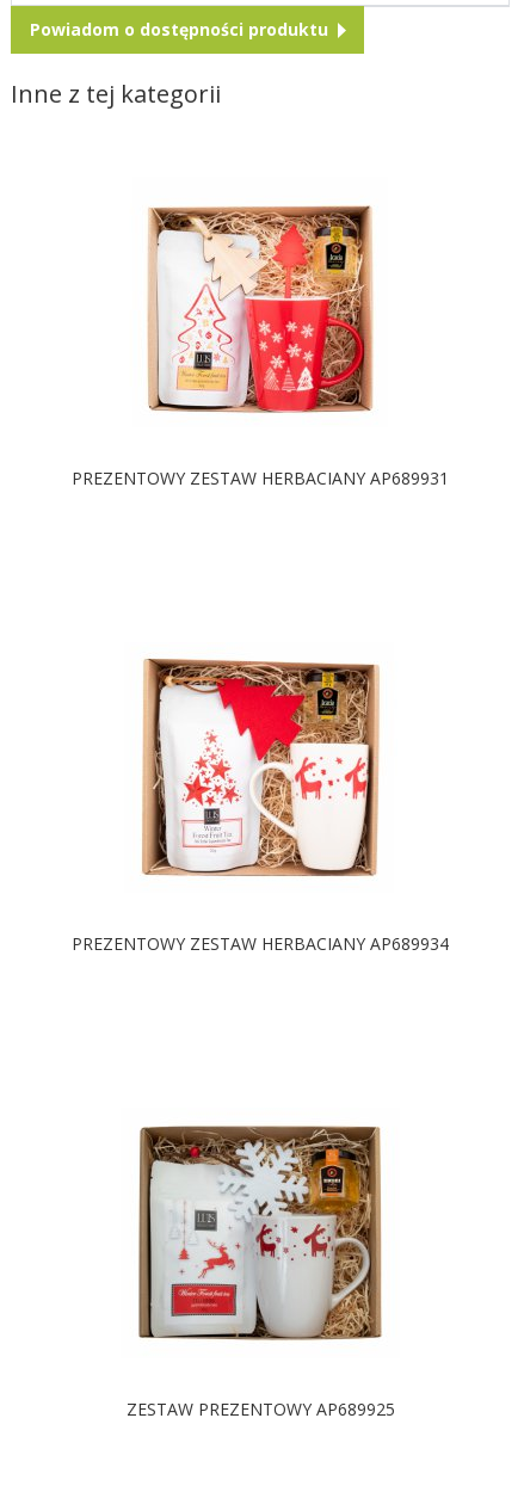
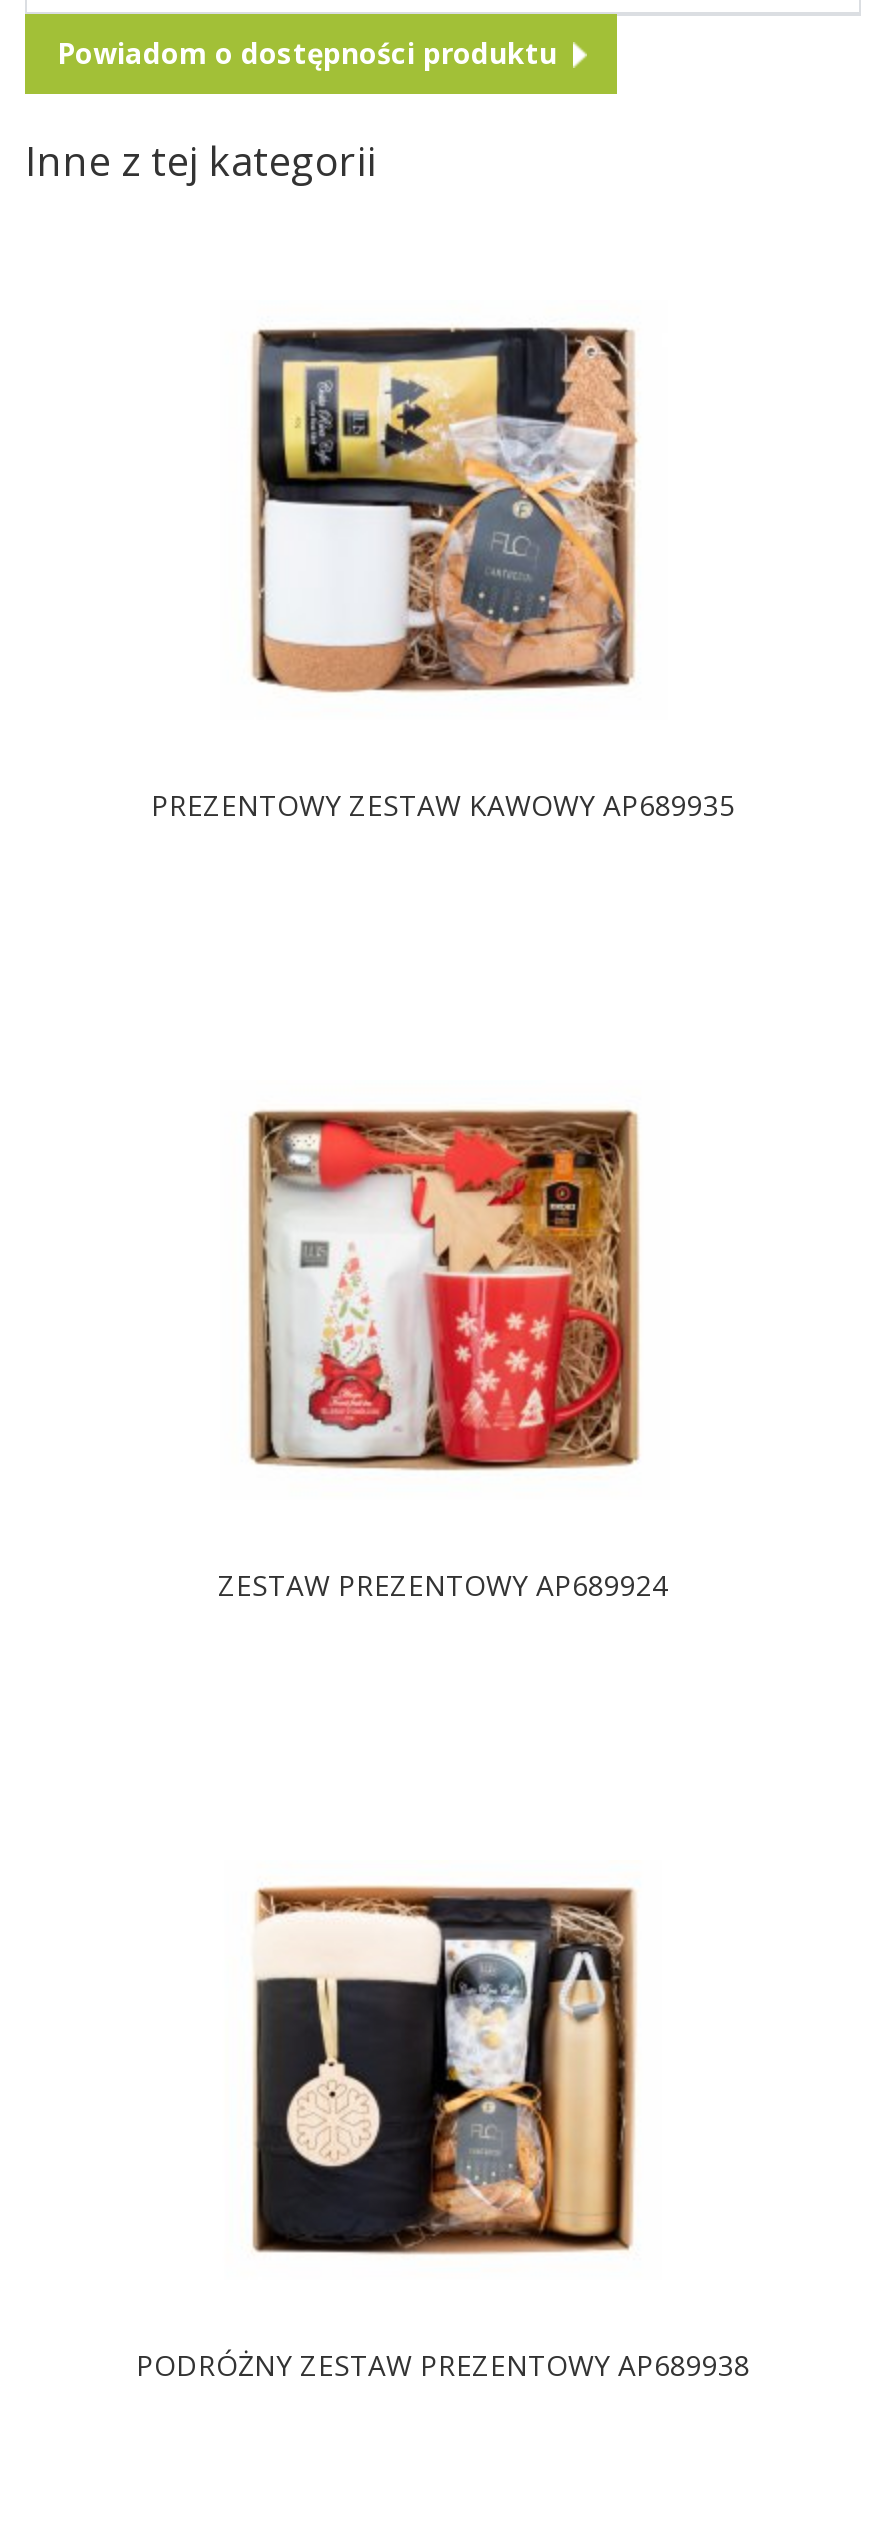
- [image]
+ [image]

- PREZENTOWY ZESTAW HERBACIANY AP689931
+ PREZENTOWY ZESTAW KAWOWY AP689935

- [image]
+ [image]

- PREZENTOWY ZESTAW HERBACIANY AP689934
+ ZESTAW PREZENTOWY AP689924

- [image]
+ [image]

- ZESTAW PREZENTOWY AP689925
+ PODRÓŻNY ZESTAW PREZENTOWY AP689938
